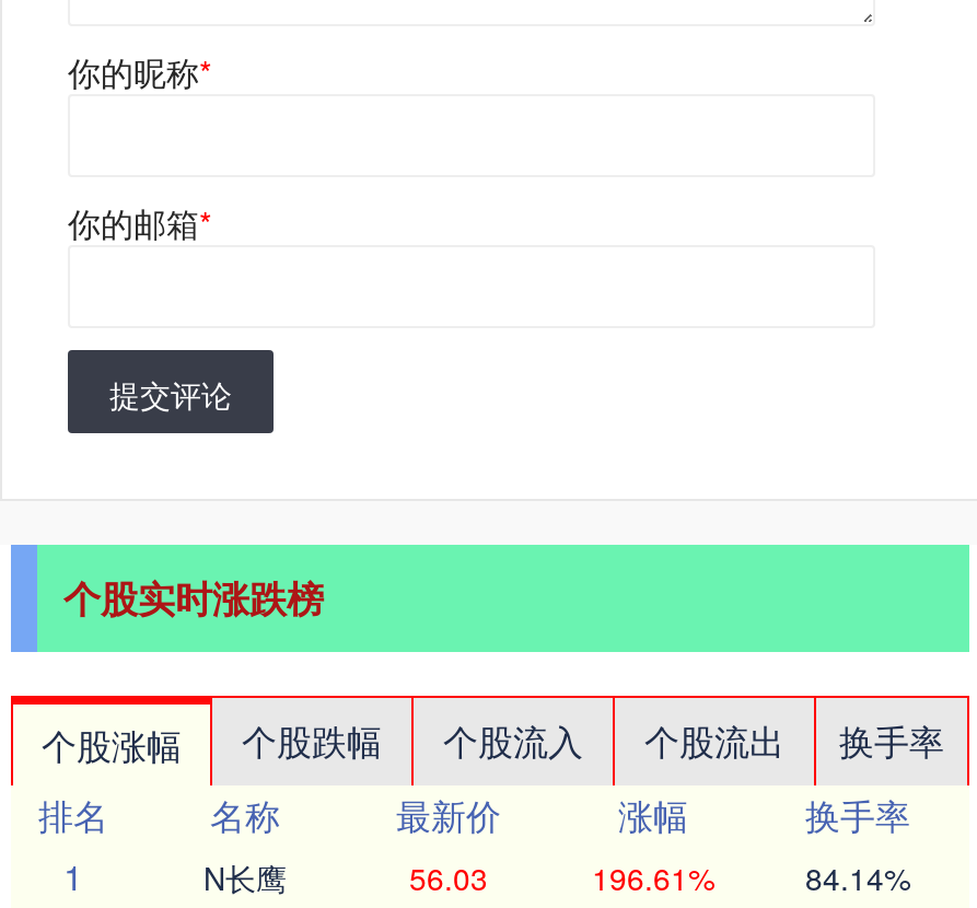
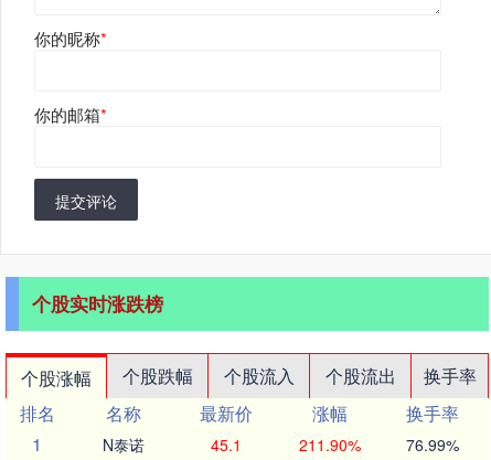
- N长鹰
+ N泰诺

- 56.03
+ 45.1

- 196.61%
+ 211.90%

- 84.14%
+ 76.99%
